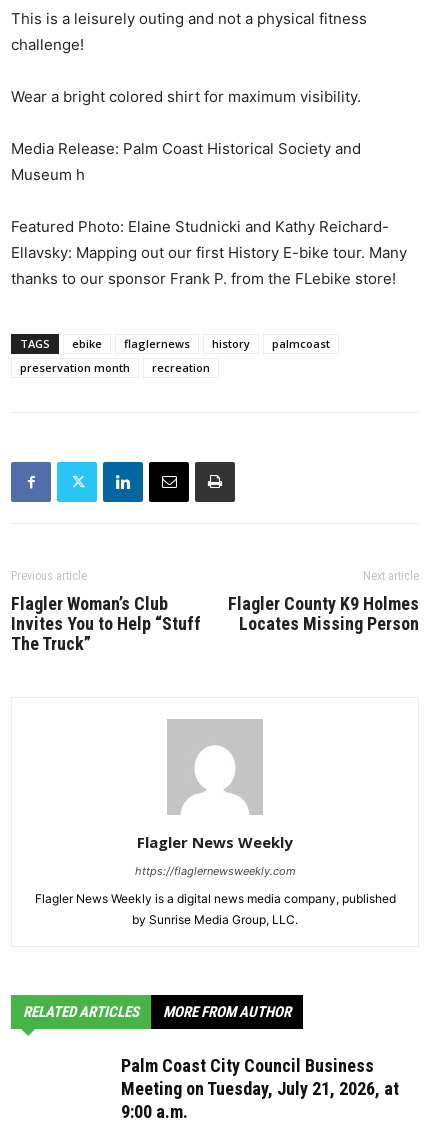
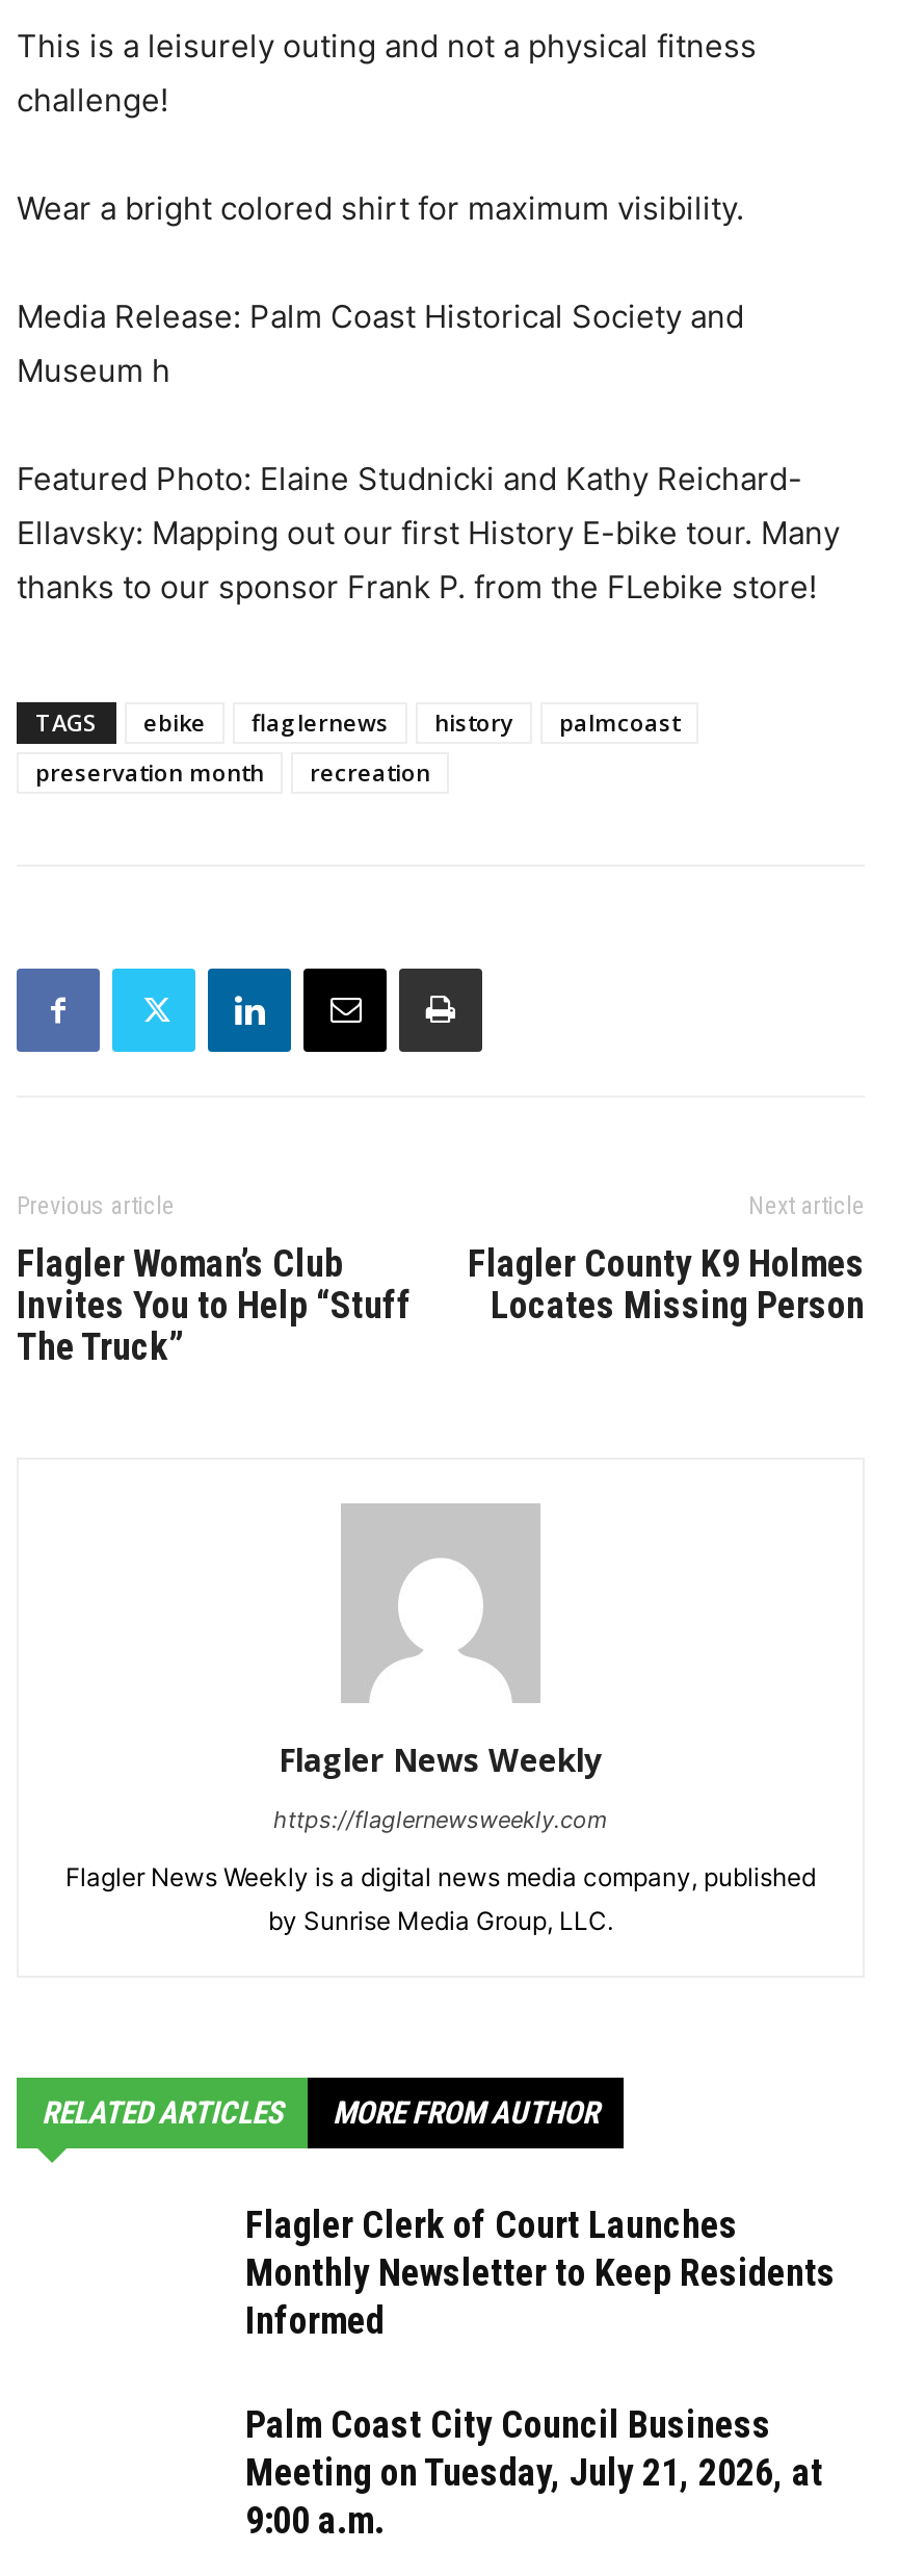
+ Flagler Clerk of Court Launches
+ Monthly Newsletter to Keep Residents
+ Informed
